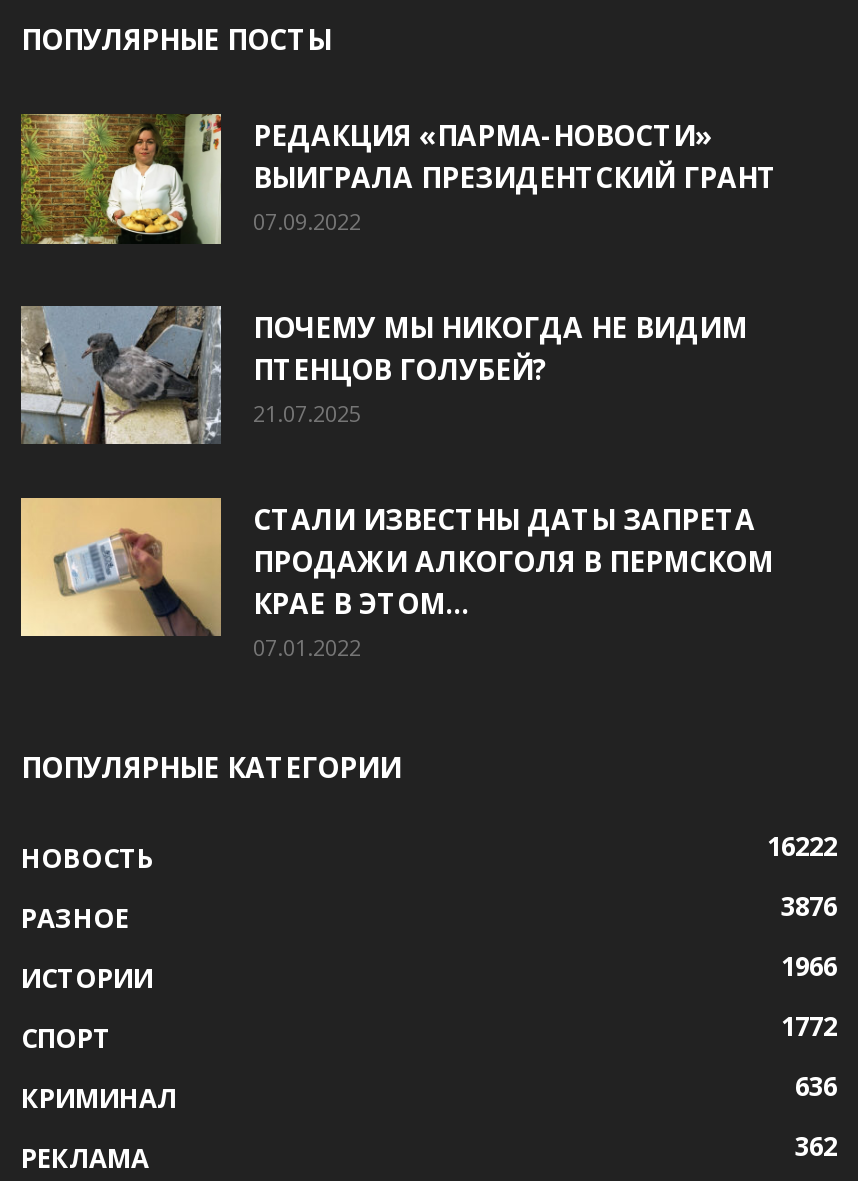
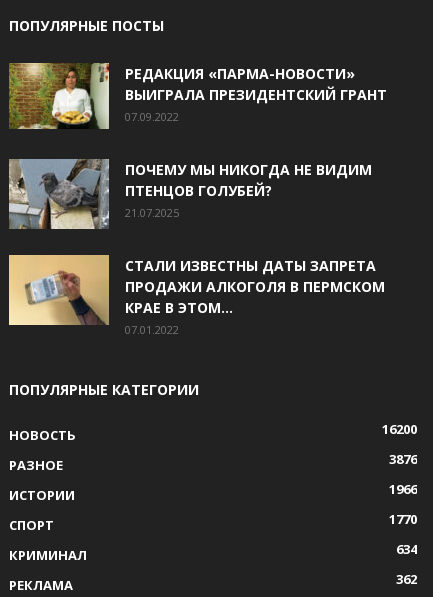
- 16222
+ 16200

- 1772
+ 1770

- 636
+ 634
